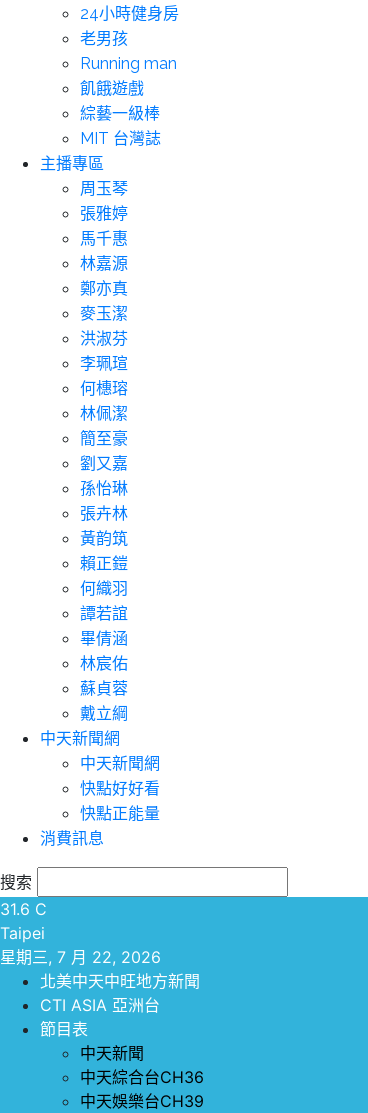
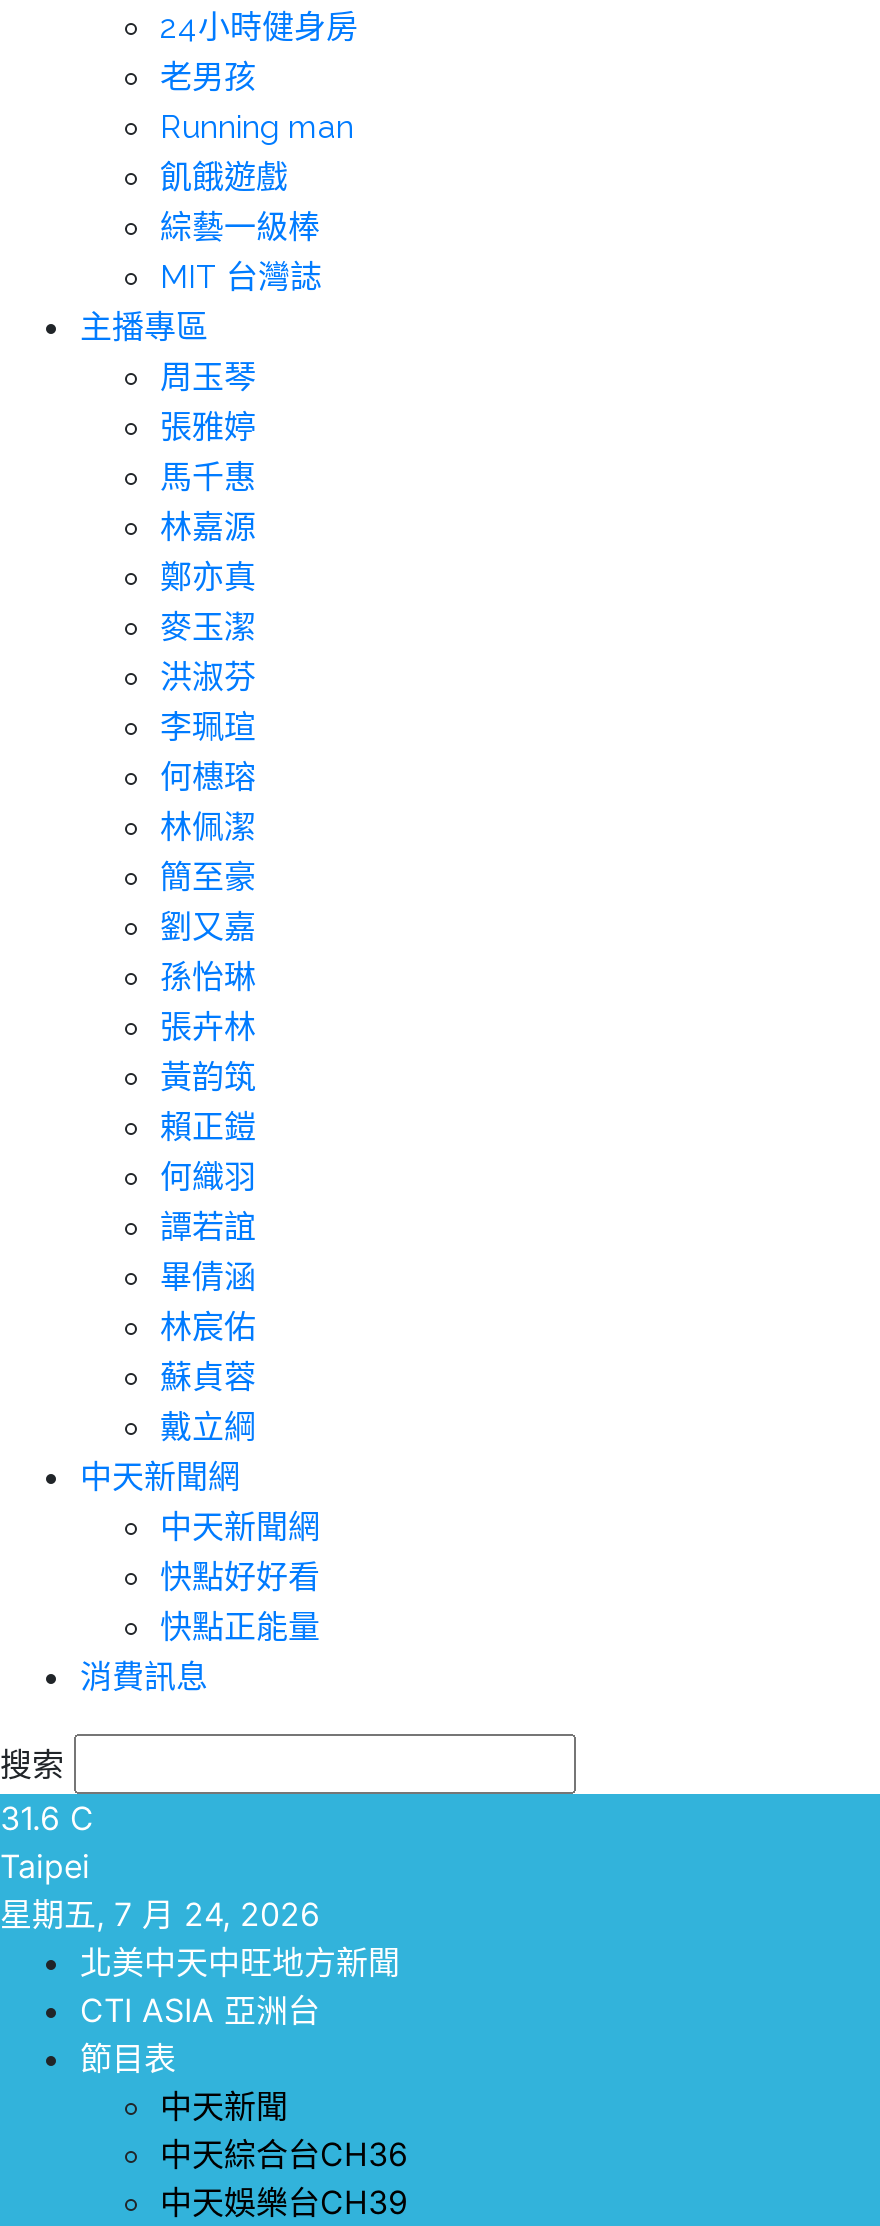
- 星期三, 7 月 22, 2026
+ 星期五, 7 月 24, 2026
